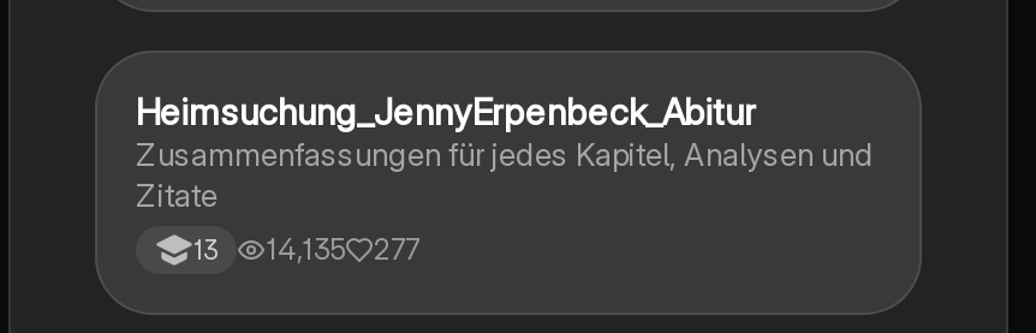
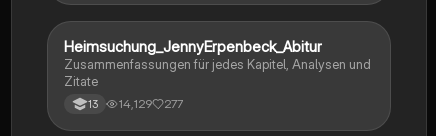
- 13 14,135 277
+ 13 14,129 277
